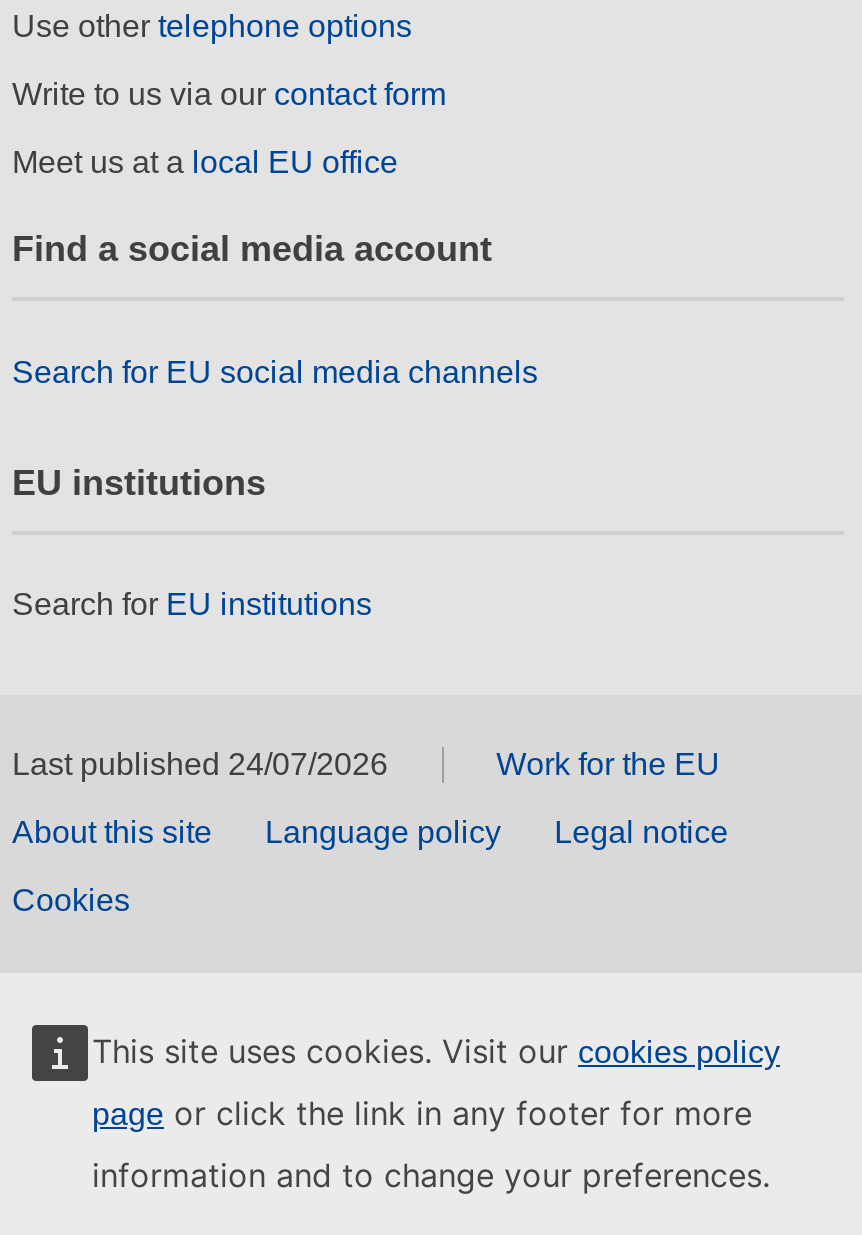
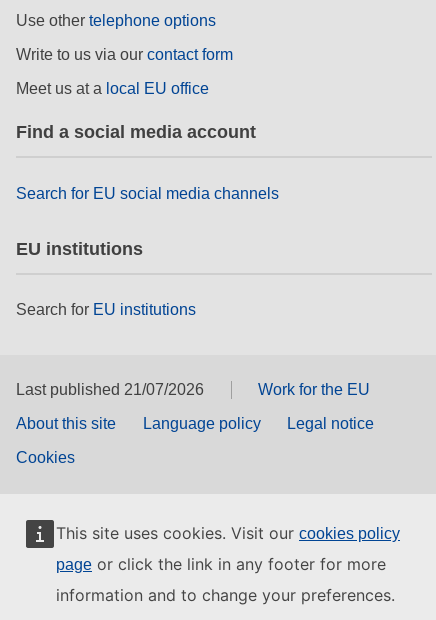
- Last published 24/07/2026
+ Last published 21/07/2026
